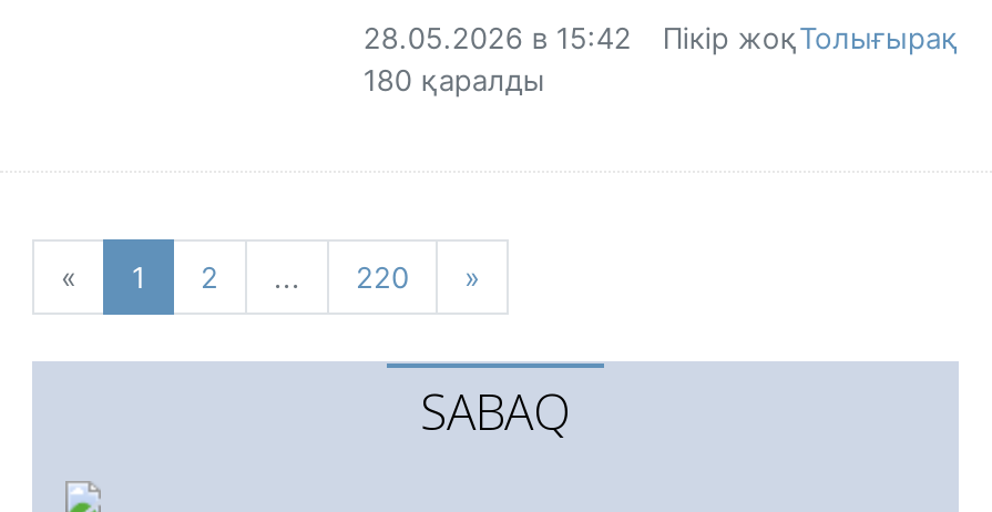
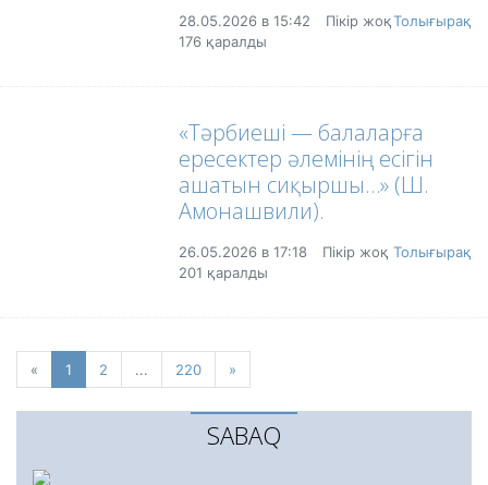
- 180 қаралды
+ 176 қаралды
+ «Тәрбиеші — балаларға
+ ересектер әлемінің есігін
+ ашатын сиқыршы…» (Ш.
+ Амонашвили).
+ Толығырақ
+ 26.05.2026 в 17:18
+ Пікір жоқ
+ 201 қаралды
